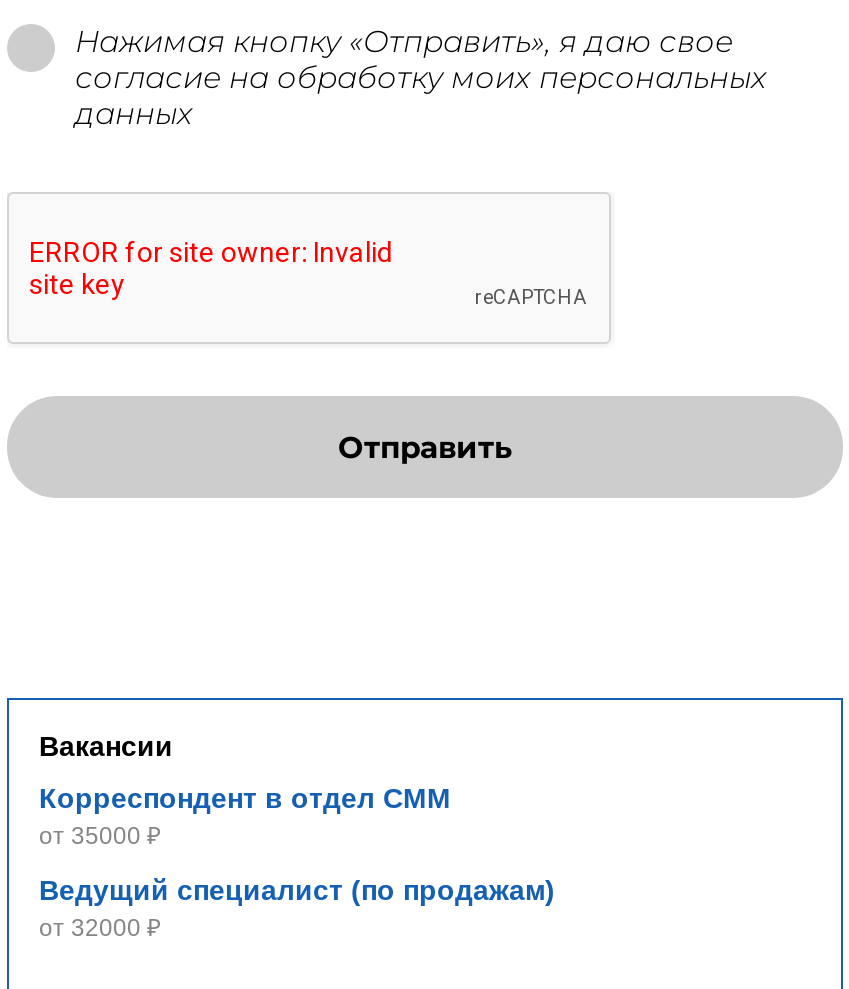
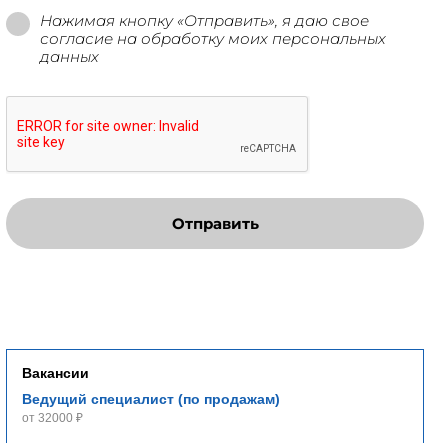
- Корреспондент в отдел СММ
- от 35000 ₽
